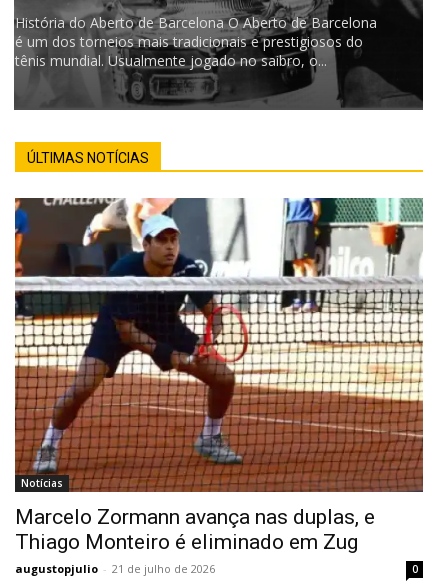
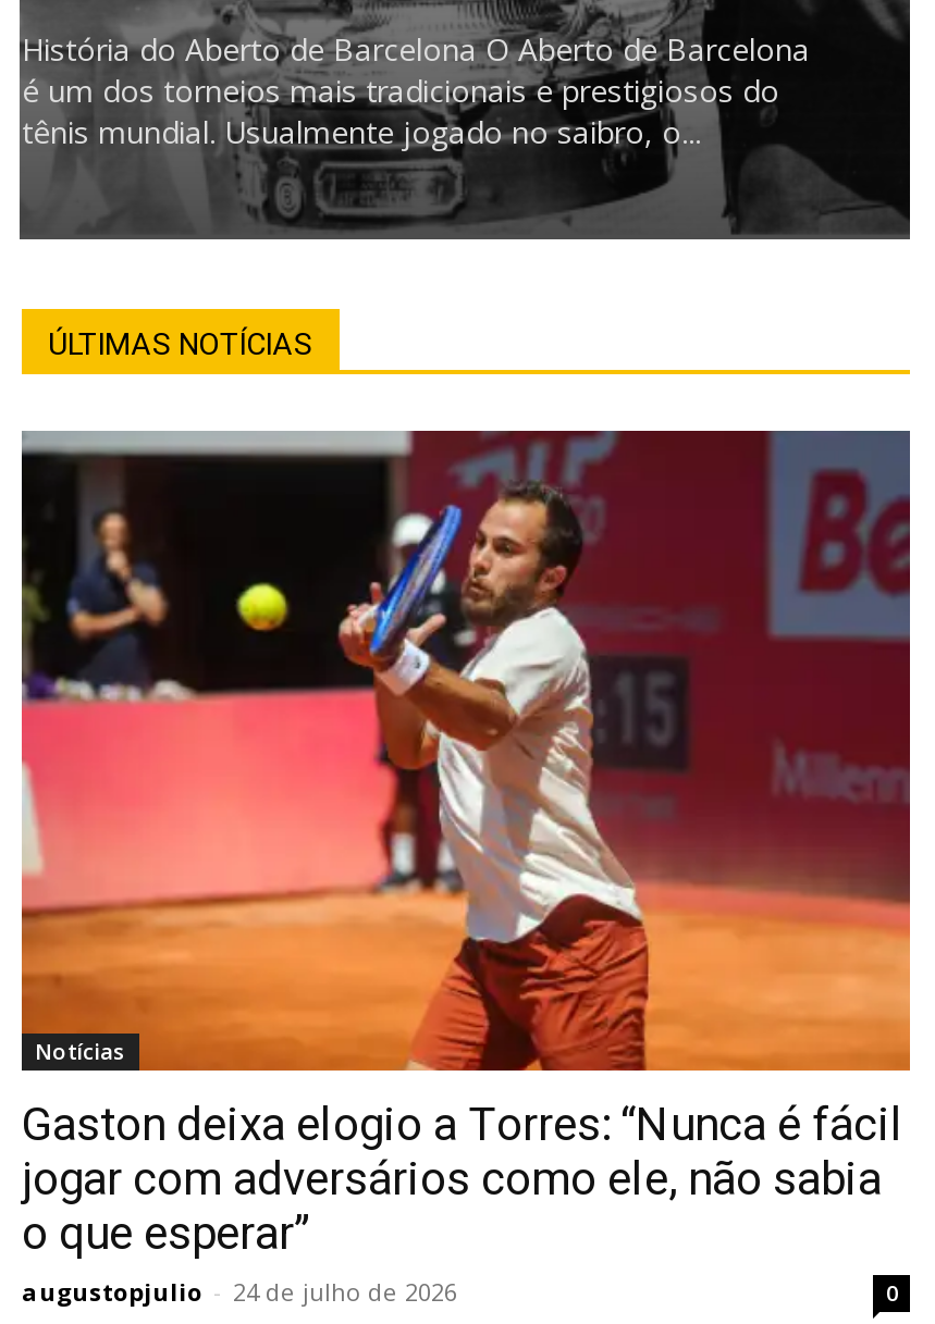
- [image]
- Marcelo Zormann avança nas duplas, e
- Thiago Monteiro é eliminado em Zug
- augustopjulio - 21 de julho de 2026
+ [image]
+ Gaston deixa elogio a Torres: “Nunca é fácil
+ jogar com adversários como ele, não sabia
+ o que esperar”
+ augustopjulio - 24 de julho de 2026
